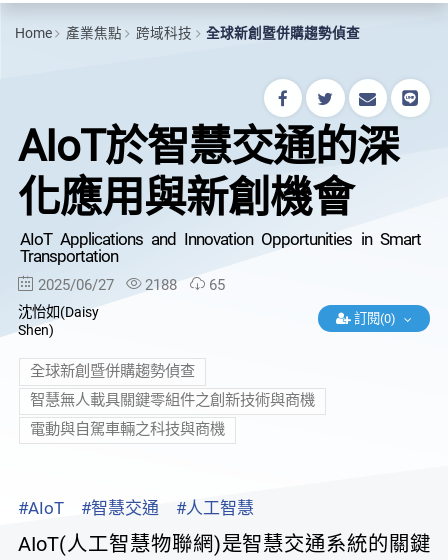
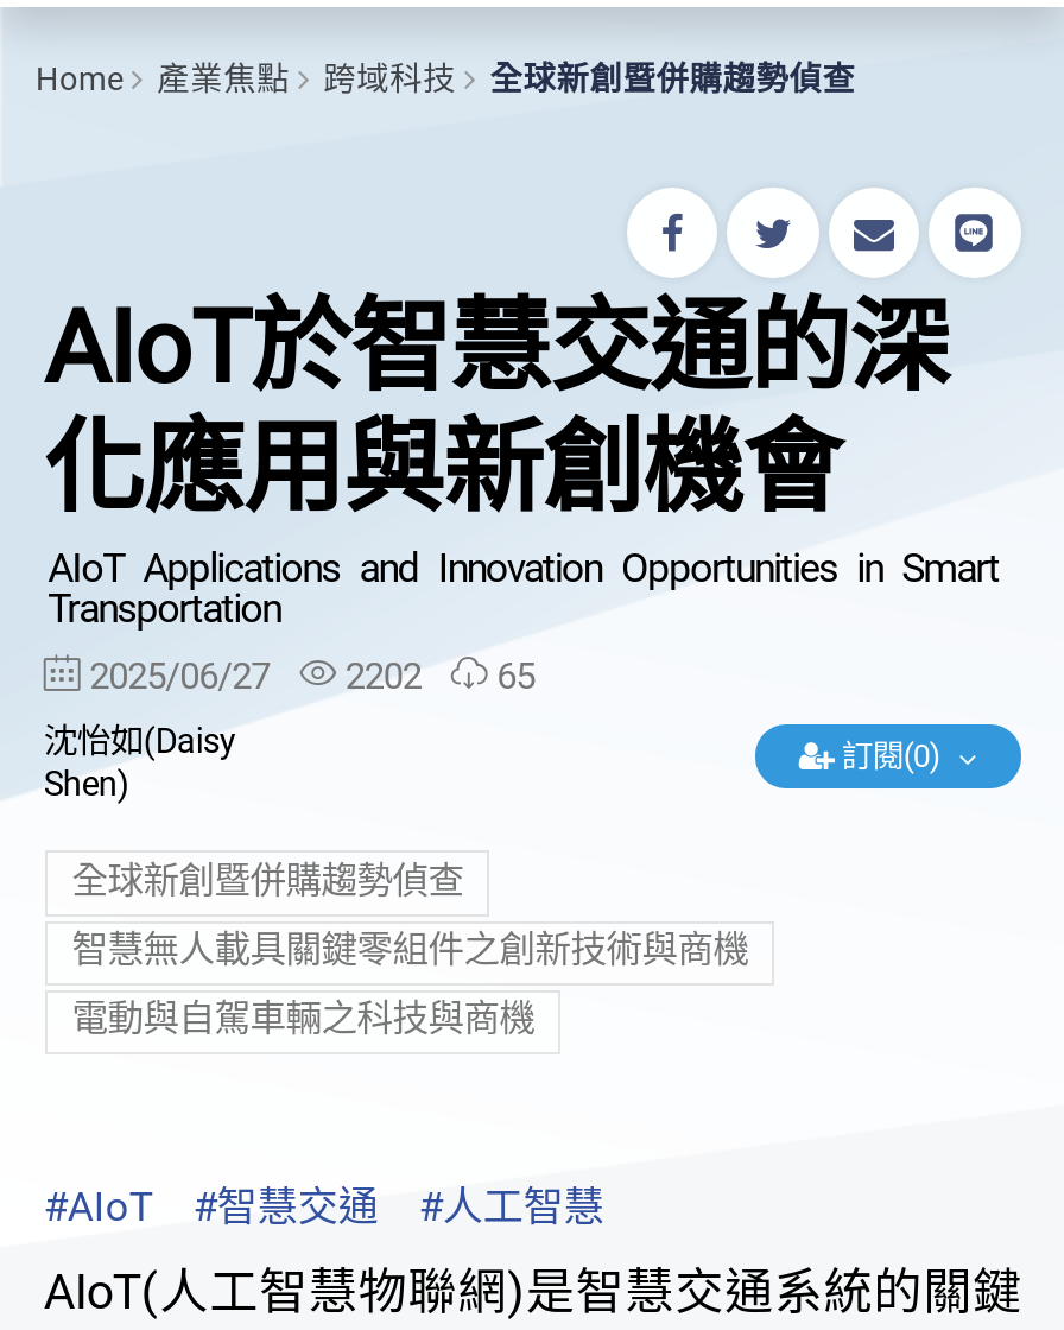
- 2025/06/27 2188 65
+ 2025/06/27 2202 65
